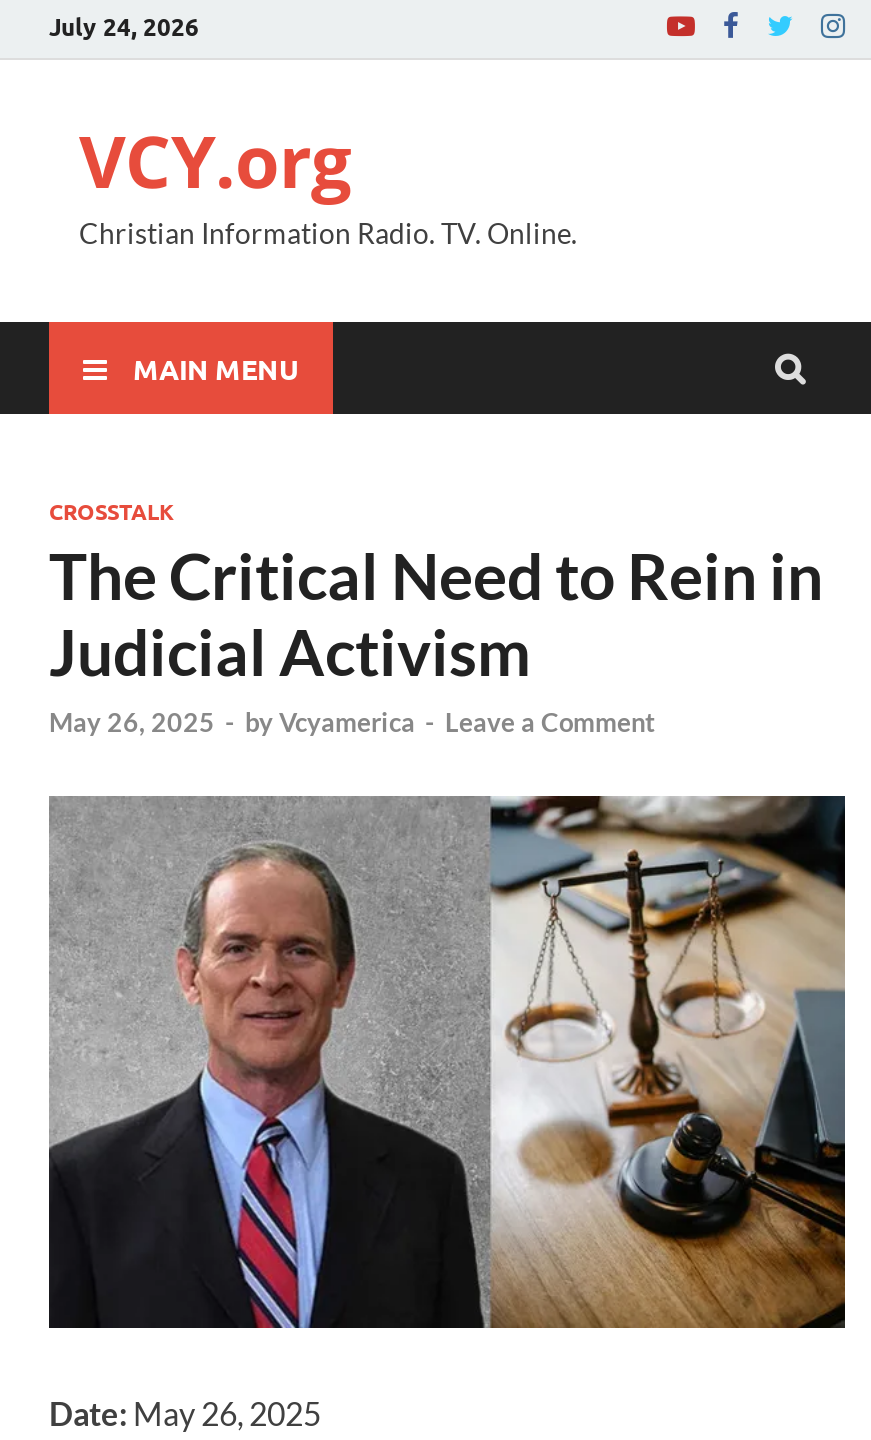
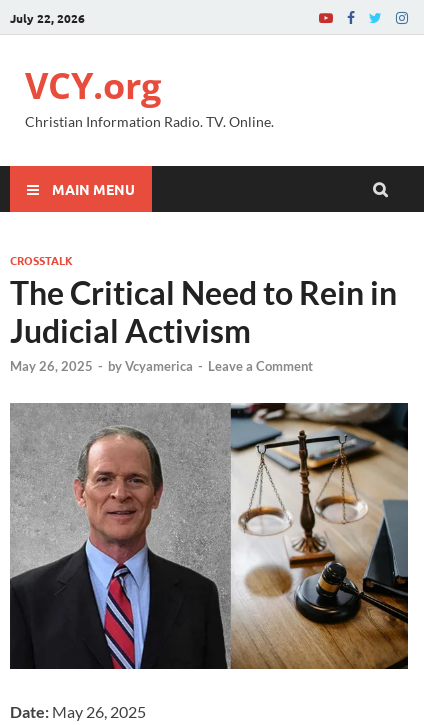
- July 24, 2026
+ July 22, 2026
